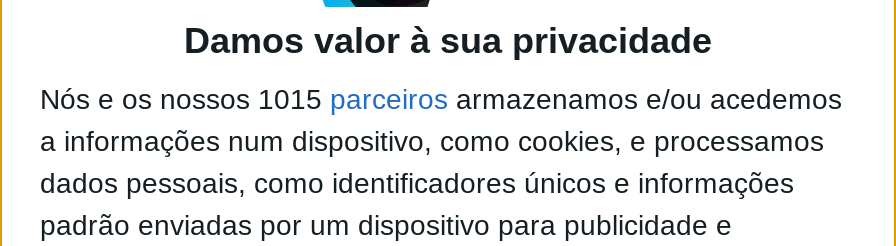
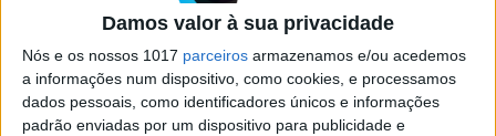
- Nós e os nossos 1015 parceiros armazenamos e/ou acedemos
+ Nós e os nossos 1017 parceiros armazenamos e/ou acedemos
